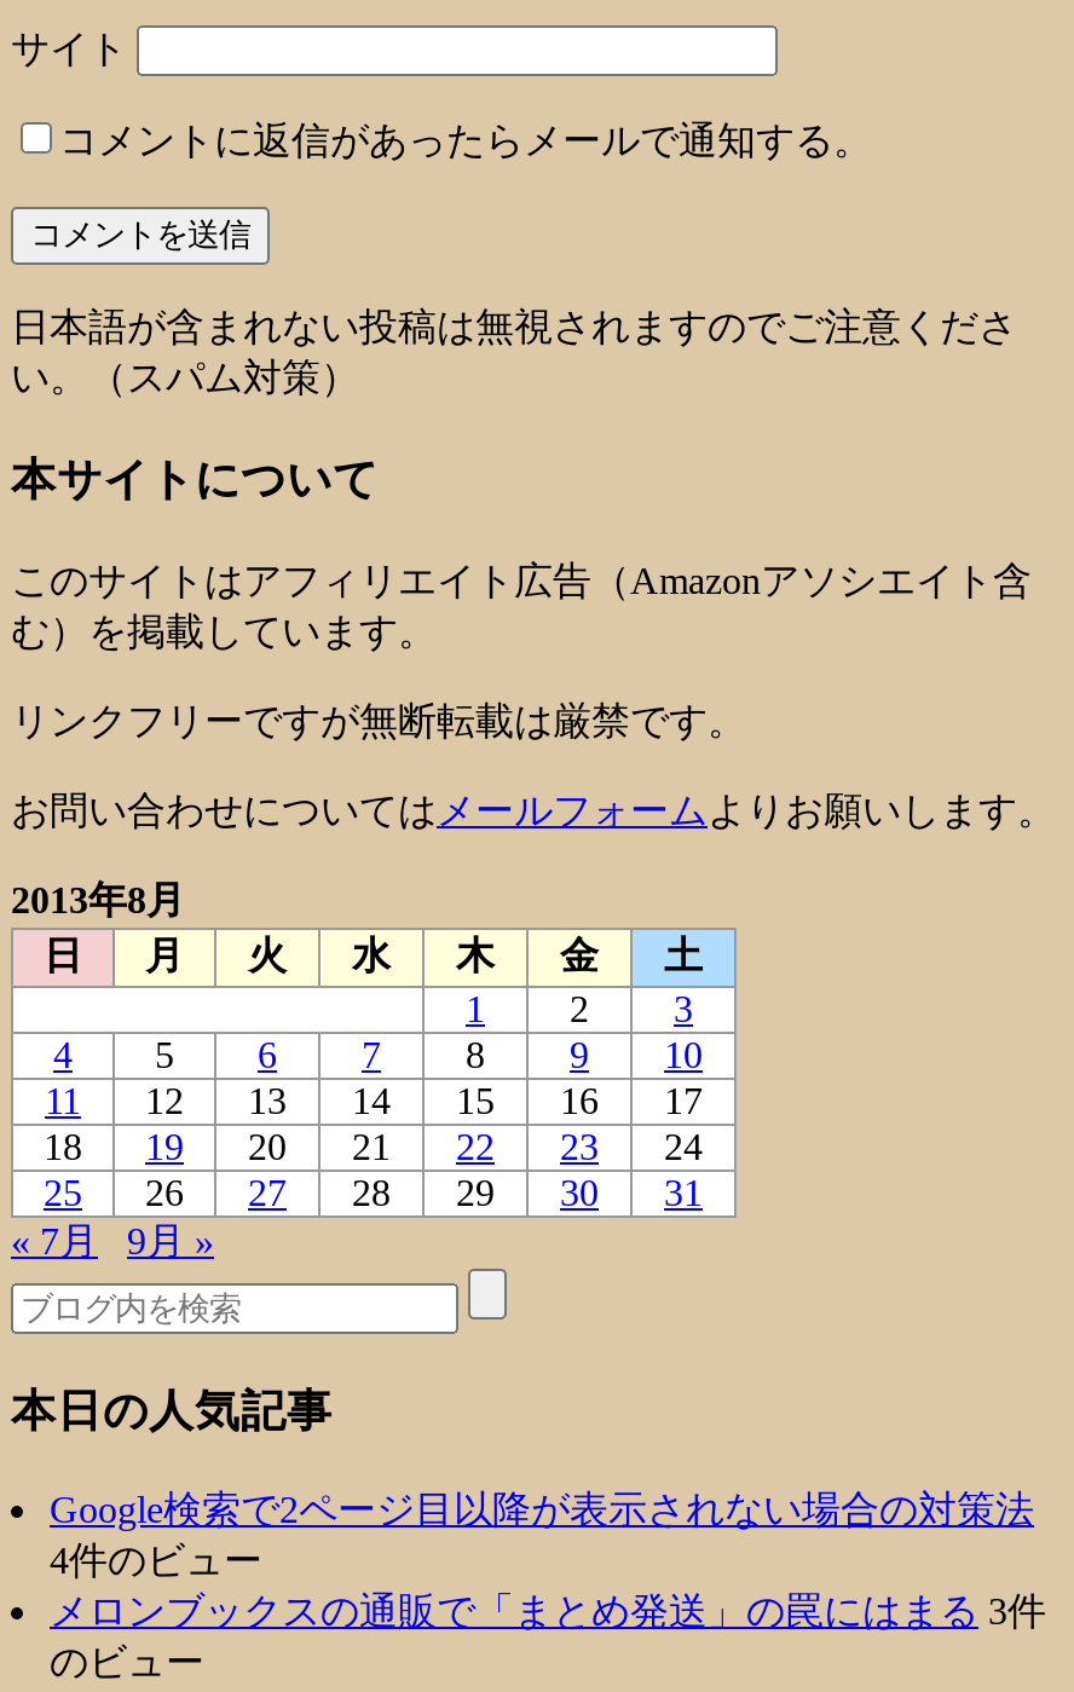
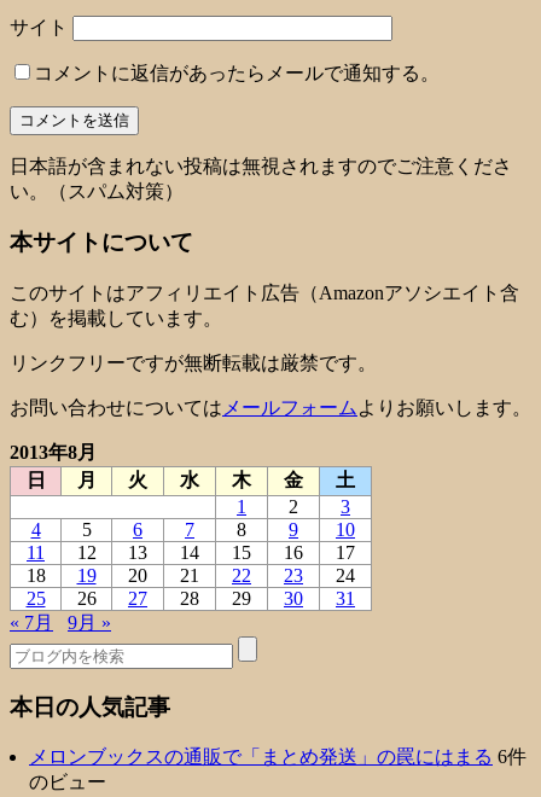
- Google検索で2ページ目以降が表示されない場合の対策法
- 4件のビュー
- メロンブックスの通販で「まとめ発送」の罠にはまる 3件
+ メロンブックスの通販で「まとめ発送」の罠にはまる 6件
